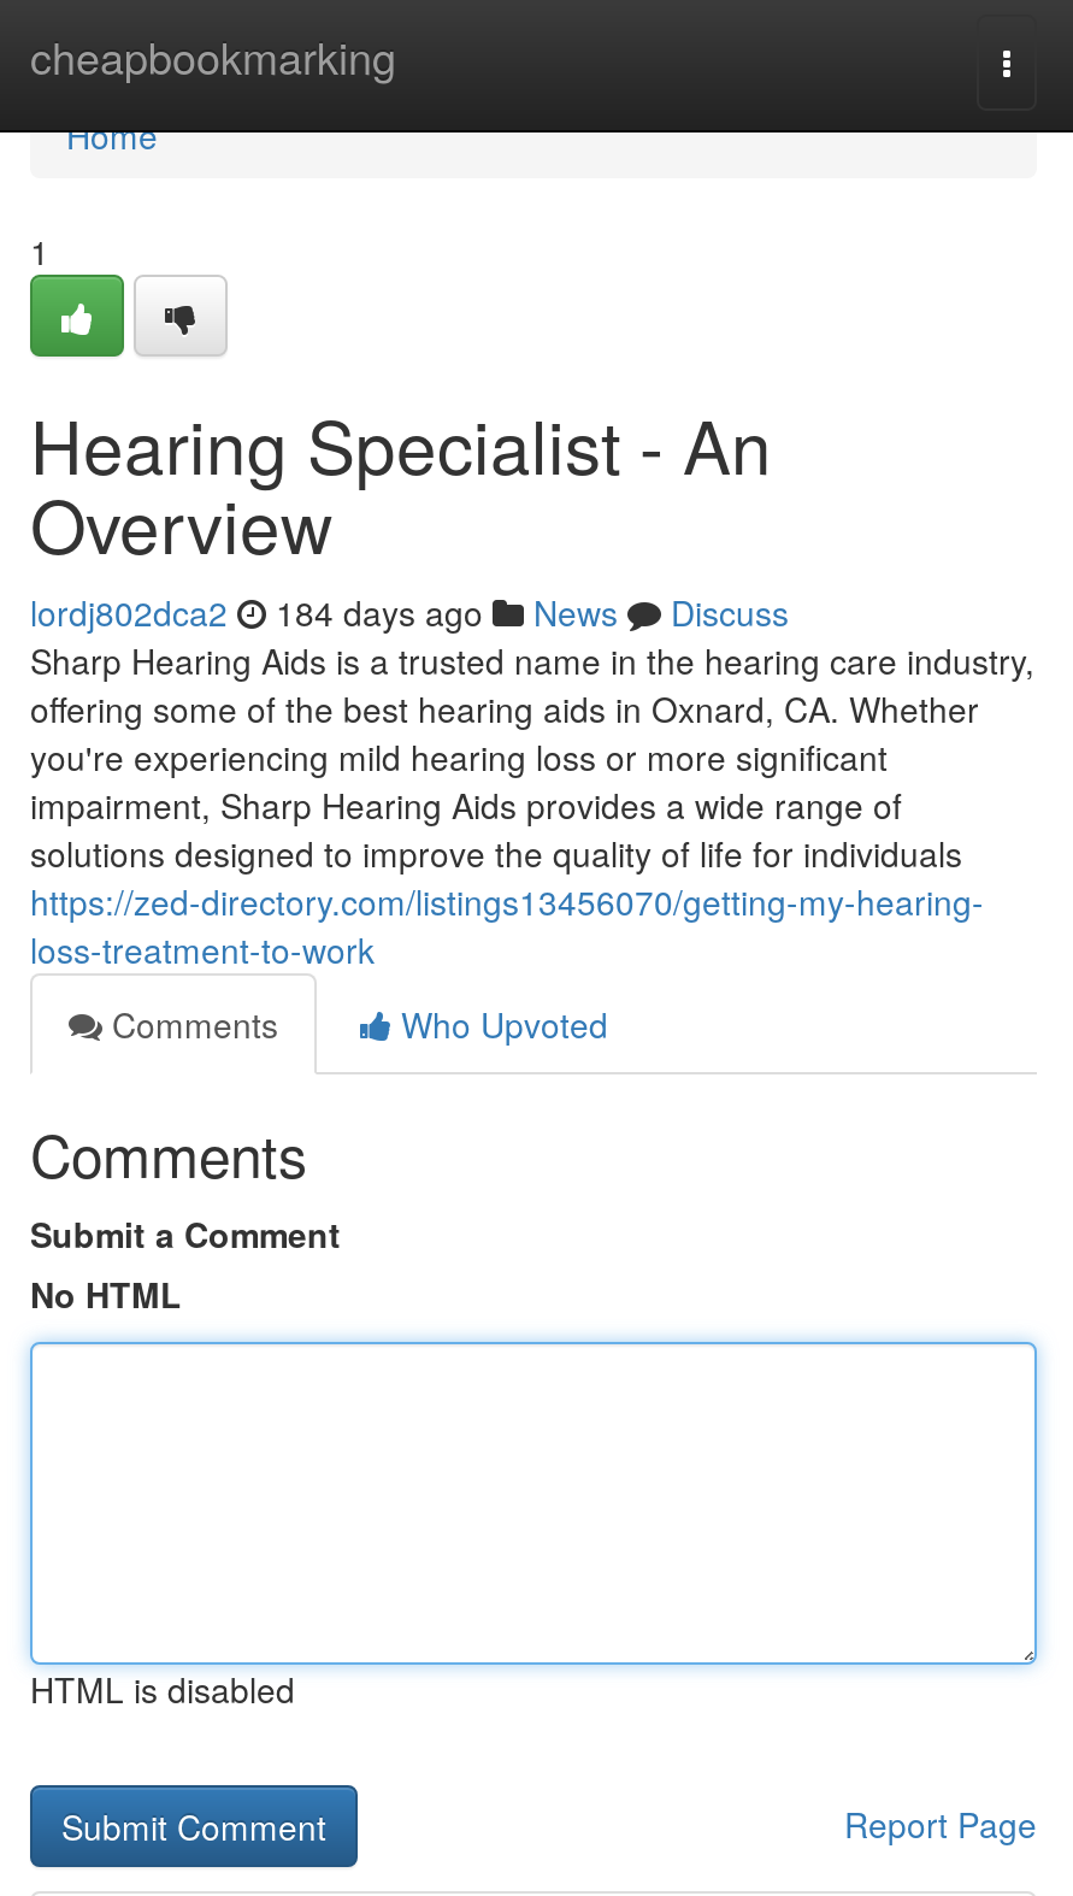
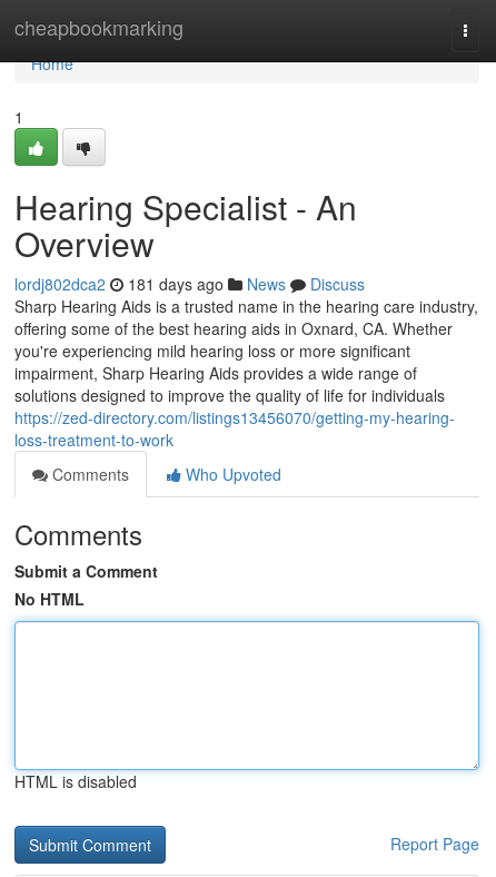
- lordj802dca2 184 days ago News Discuss
+ lordj802dca2 181 days ago News Discuss
